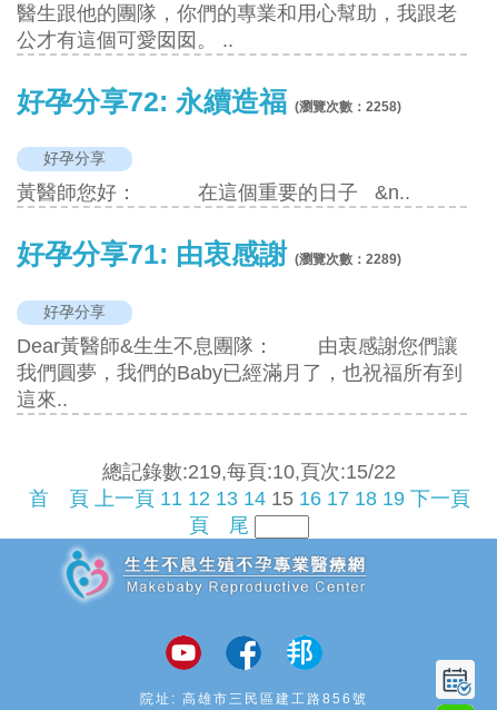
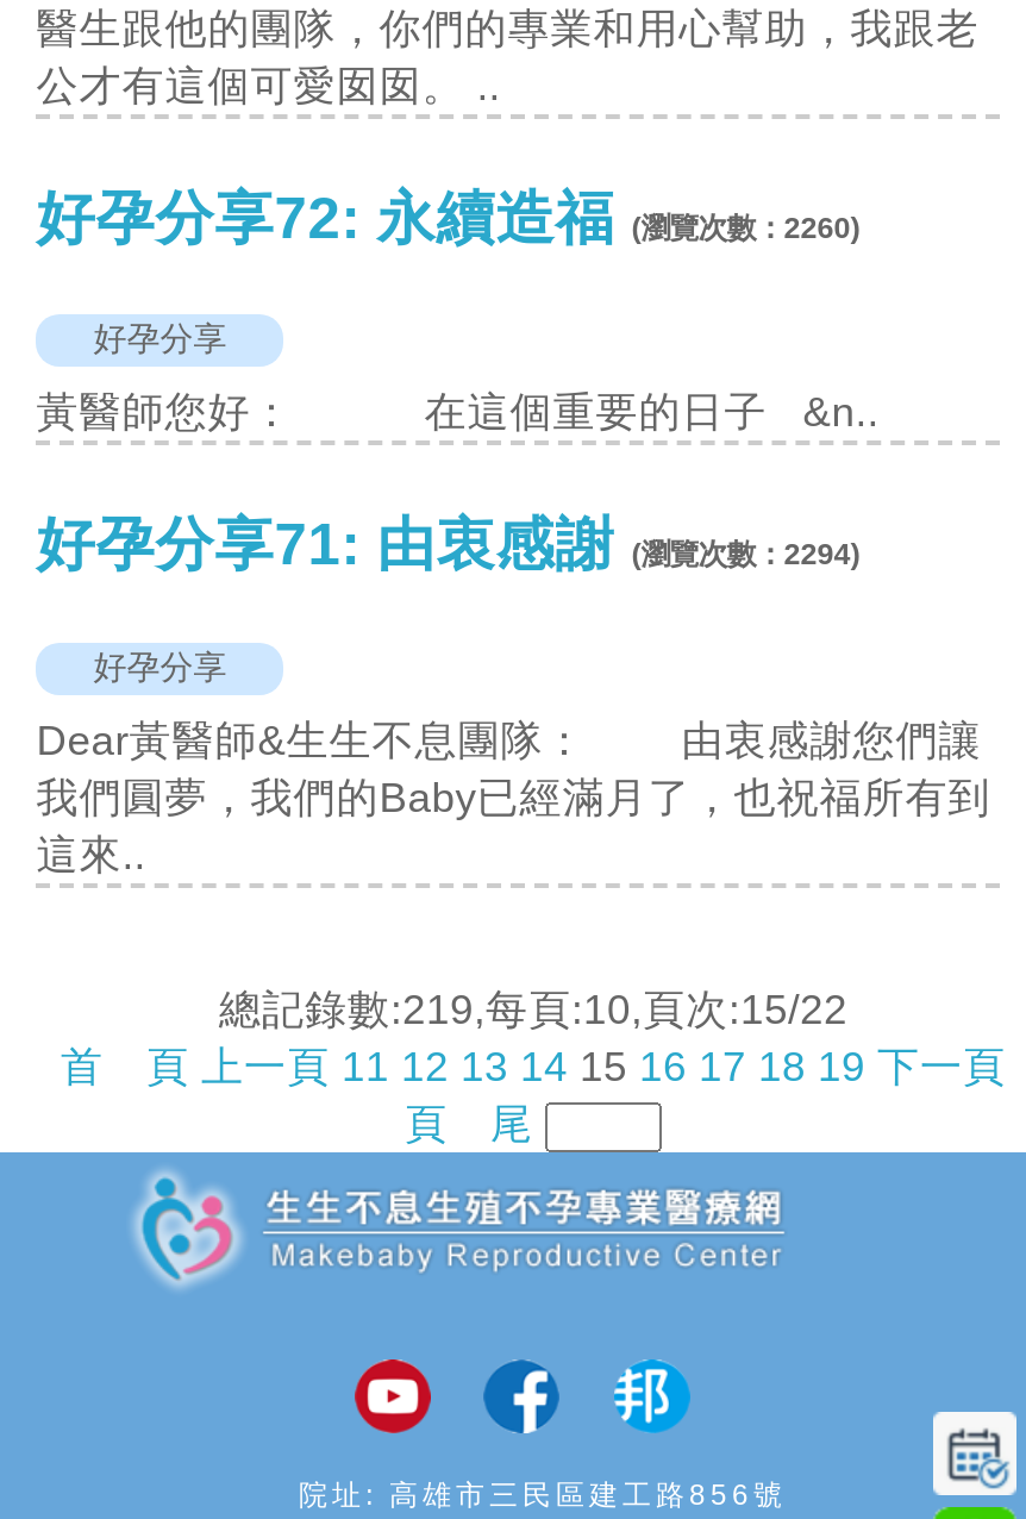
- 好孕分享72: 永續造福 (瀏覽次數：2258)
+ 好孕分享72: 永續造福 (瀏覽次數：2260)

- 好孕分享71: 由衷感謝 (瀏覽次數：2289)
+ 好孕分享71: 由衷感謝 (瀏覽次數：2294)
